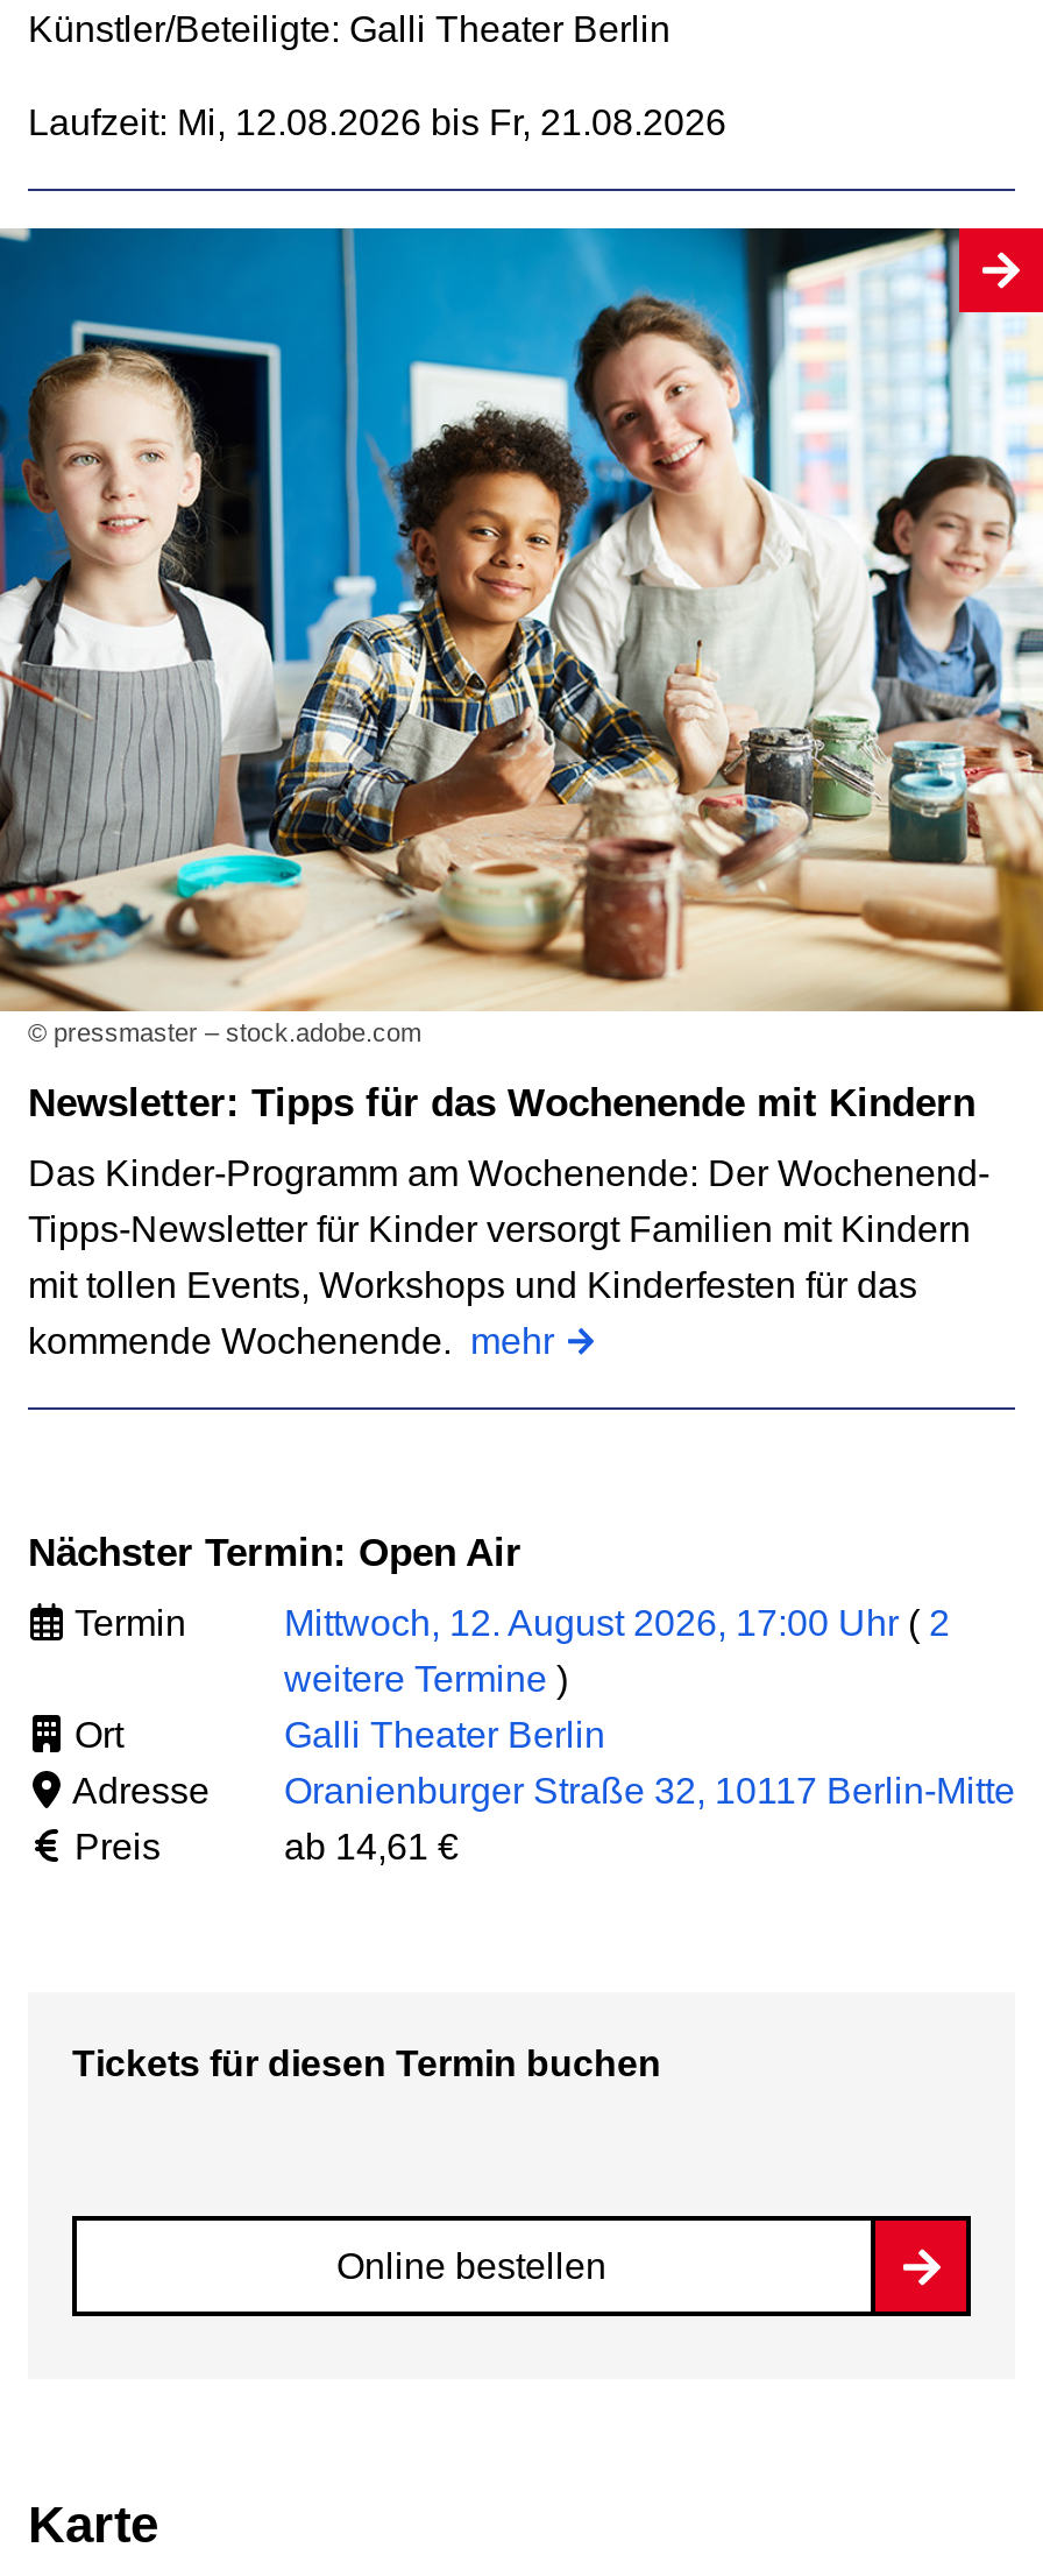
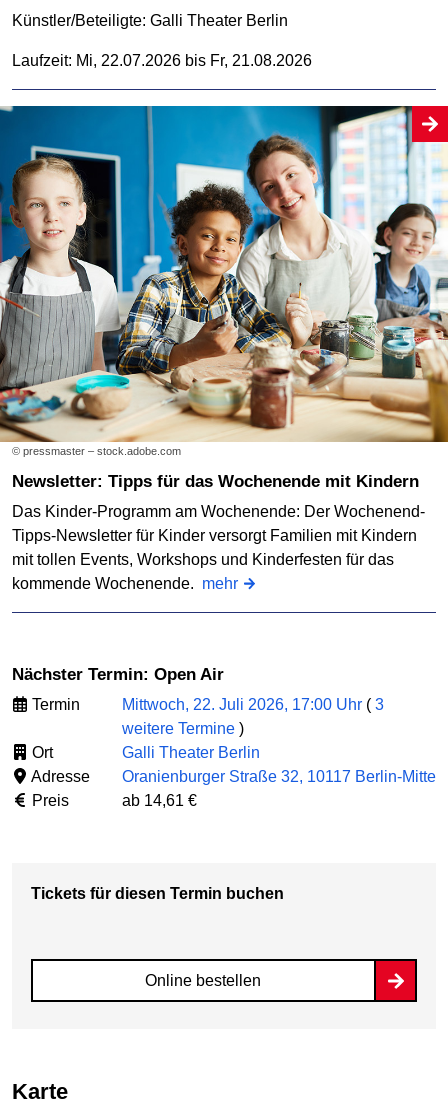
- Laufzeit: Mi, 12.08.2026 bis Fr, 21.08.2026
+ Laufzeit: Mi, 22.07.2026 bis Fr, 21.08.2026

- Mittwoch, 12. August 2026, 17:00 Uhr (2
+ Mittwoch, 22. Juli 2026, 17:00 Uhr (3
